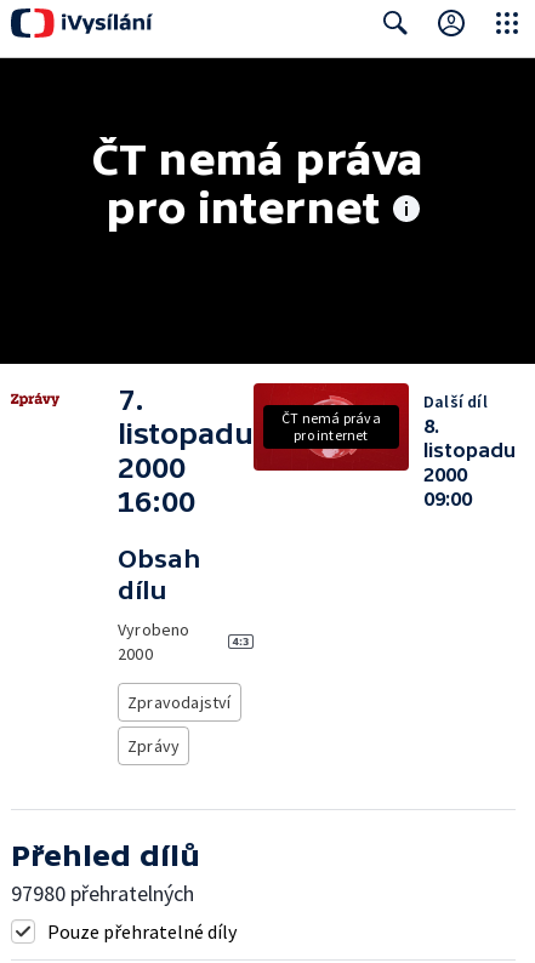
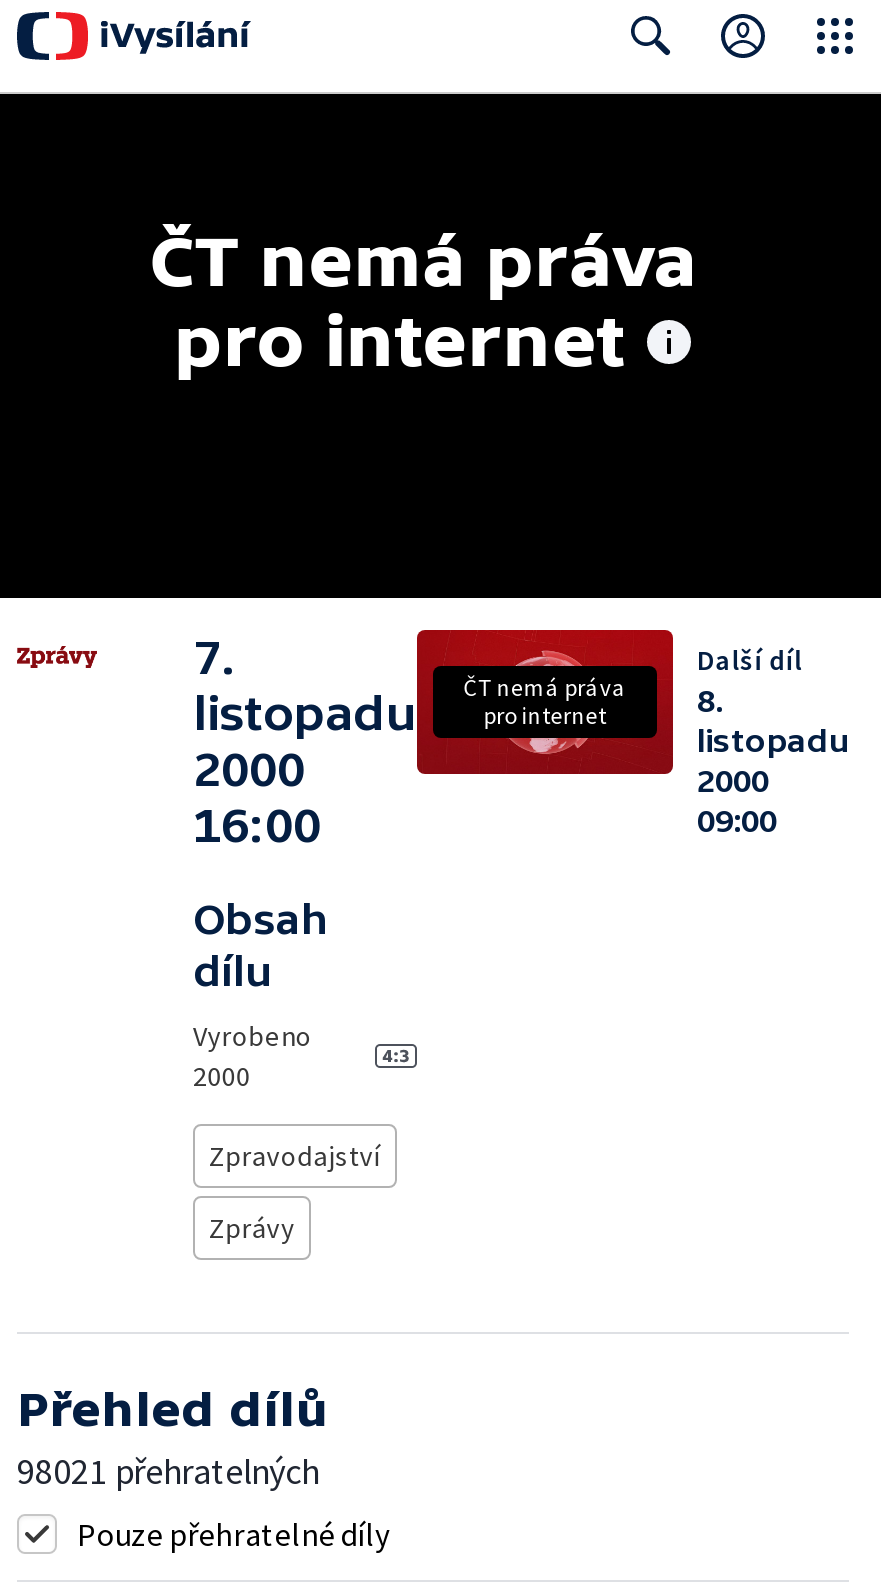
- 97980 přehratelných
+ 98021 přehratelných
